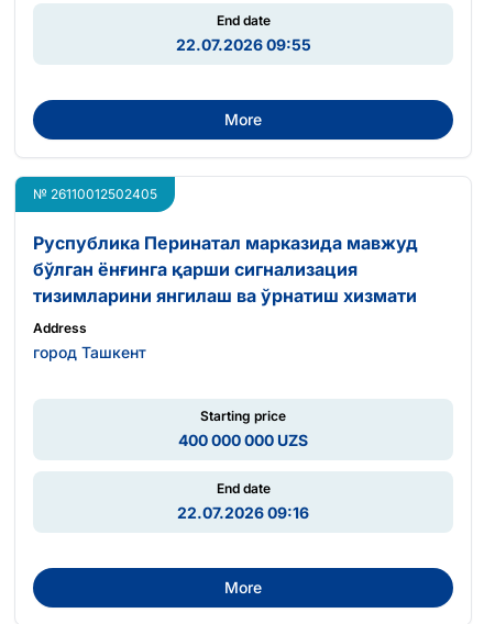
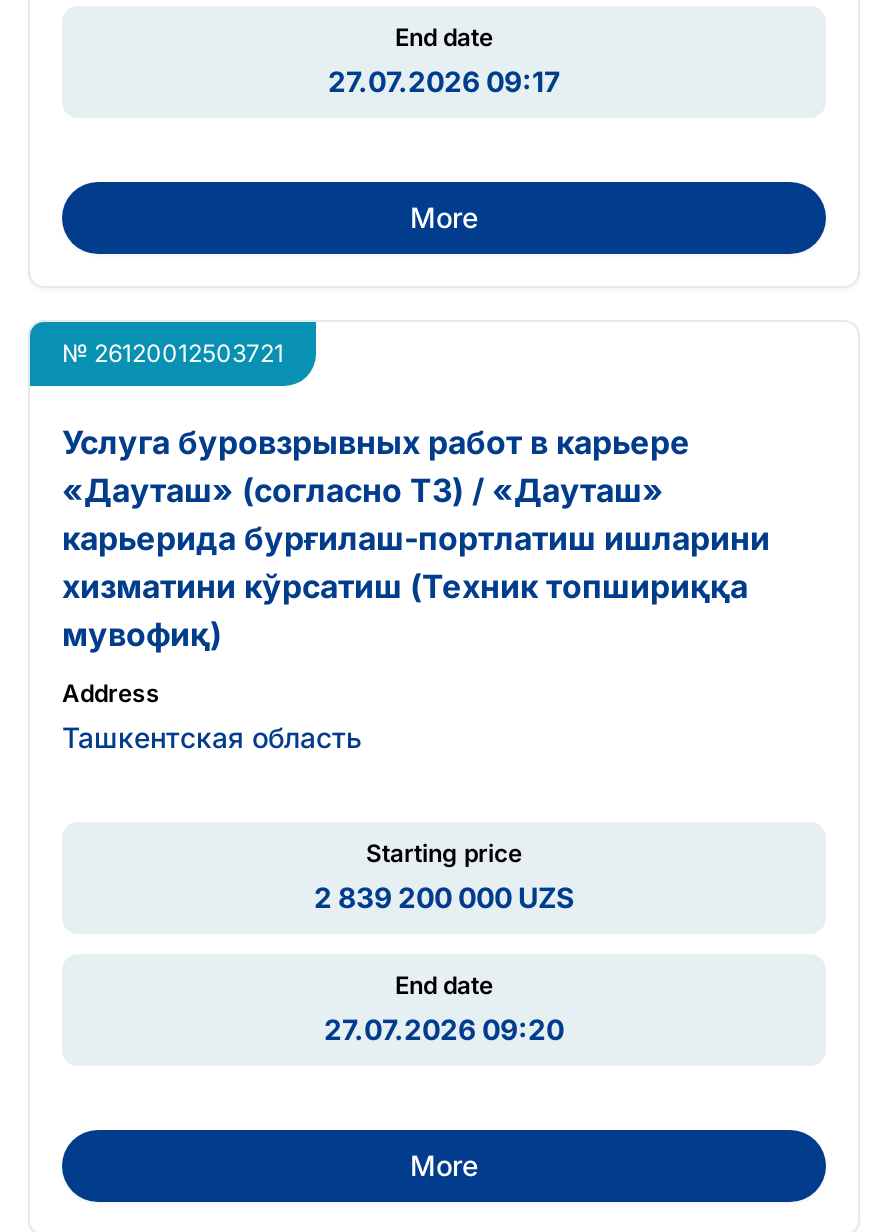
- 22.07.2026 09:55
+ 27.07.2026 09:17

- № 26110012502405
+ № 26120012503721

- Руспублика Перинатал марказида мавжуд
- бўлган ёнғинга қарши сигнализация
- тизимларини янгилаш ва ўрнатиш хизмати
+ Услуга буровзрывных работ в карьере
+ «Дауташ» (согласно ТЗ) / «Дауташ»
+ карьерида бурғилаш-портлатиш ишларини
+ хизматини кўрсатиш (Техник топшириққа
+ мувофиқ)

- город Ташкент
+ Ташкентская область

- 400 000 000 UZS
+ 2 839 200 000 UZS

- 22.07.2026 09:16
+ 27.07.2026 09:20
